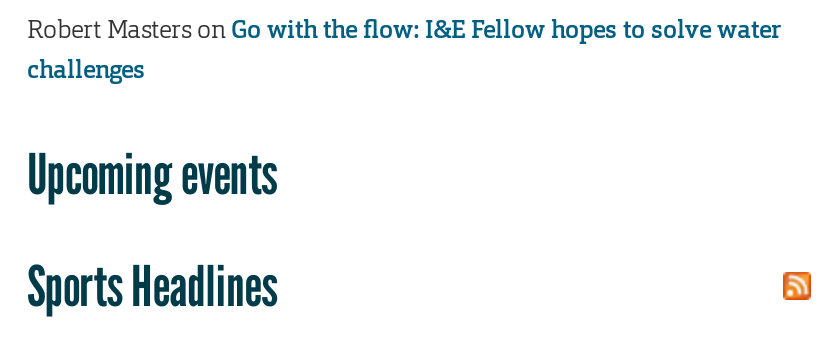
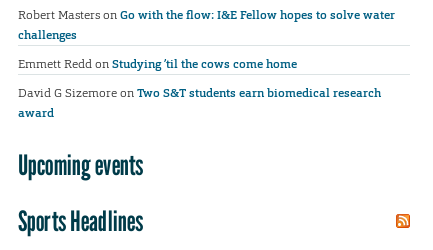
+ Emmett Redd on Studying ’til the cows come home
+ David G Sizemore on Two S&T students earn biomedical research
+ award
